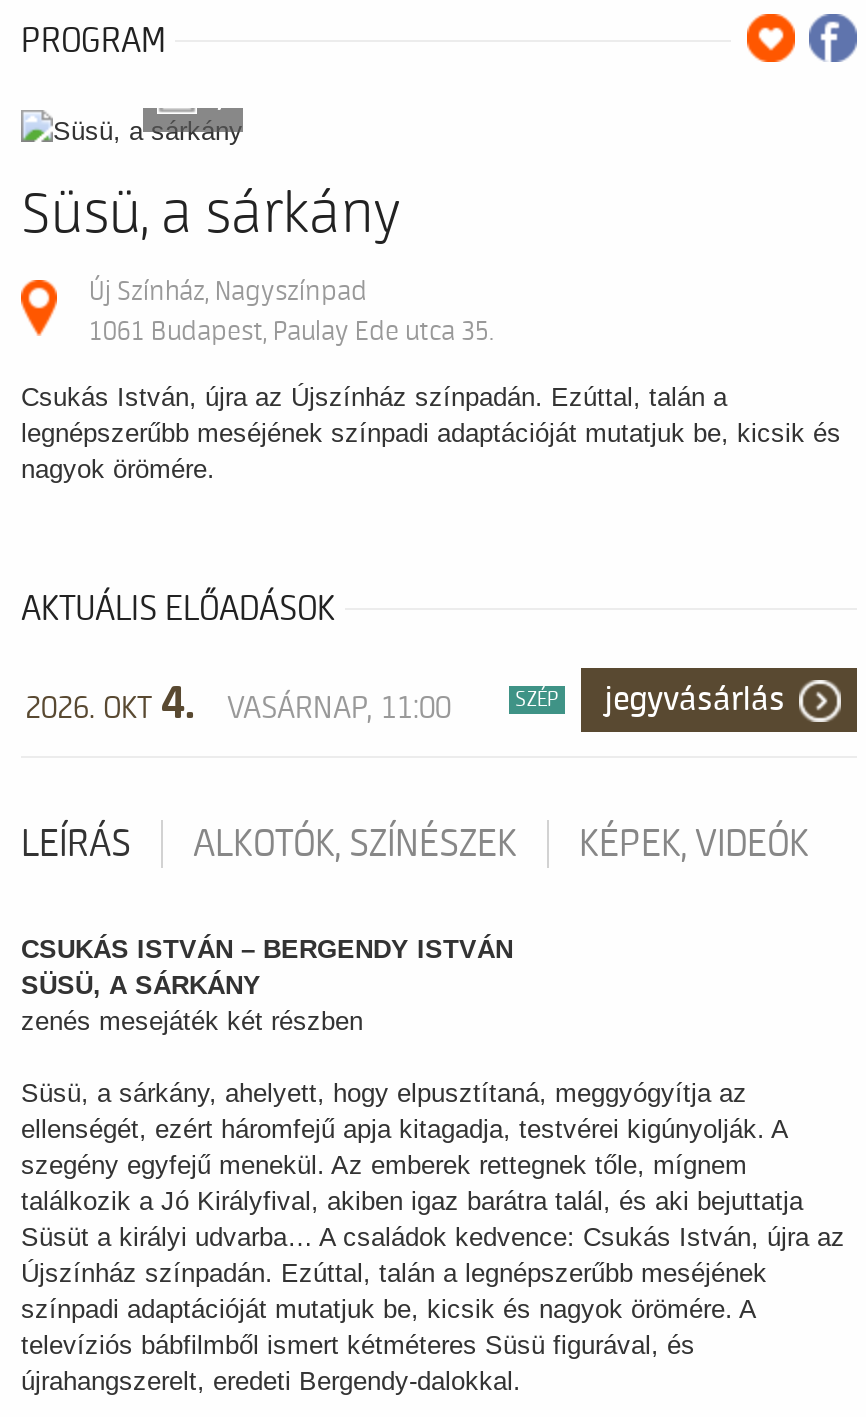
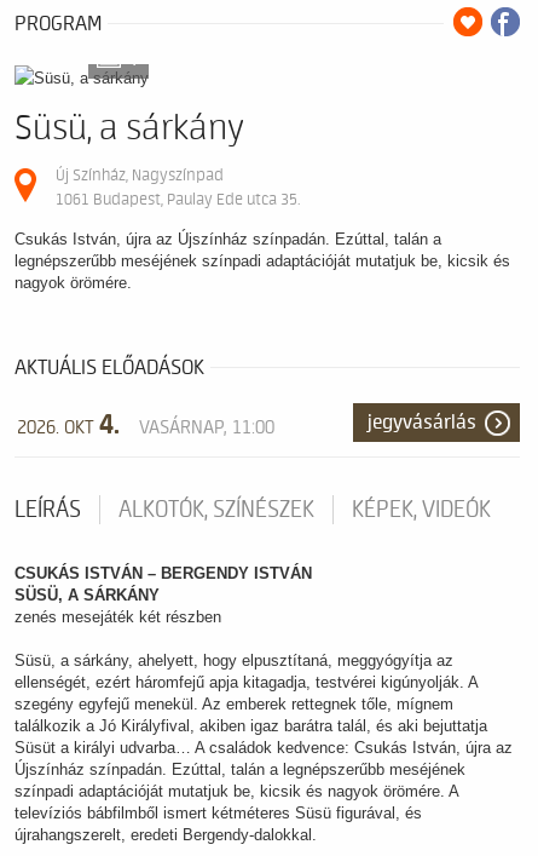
- SZÉP
